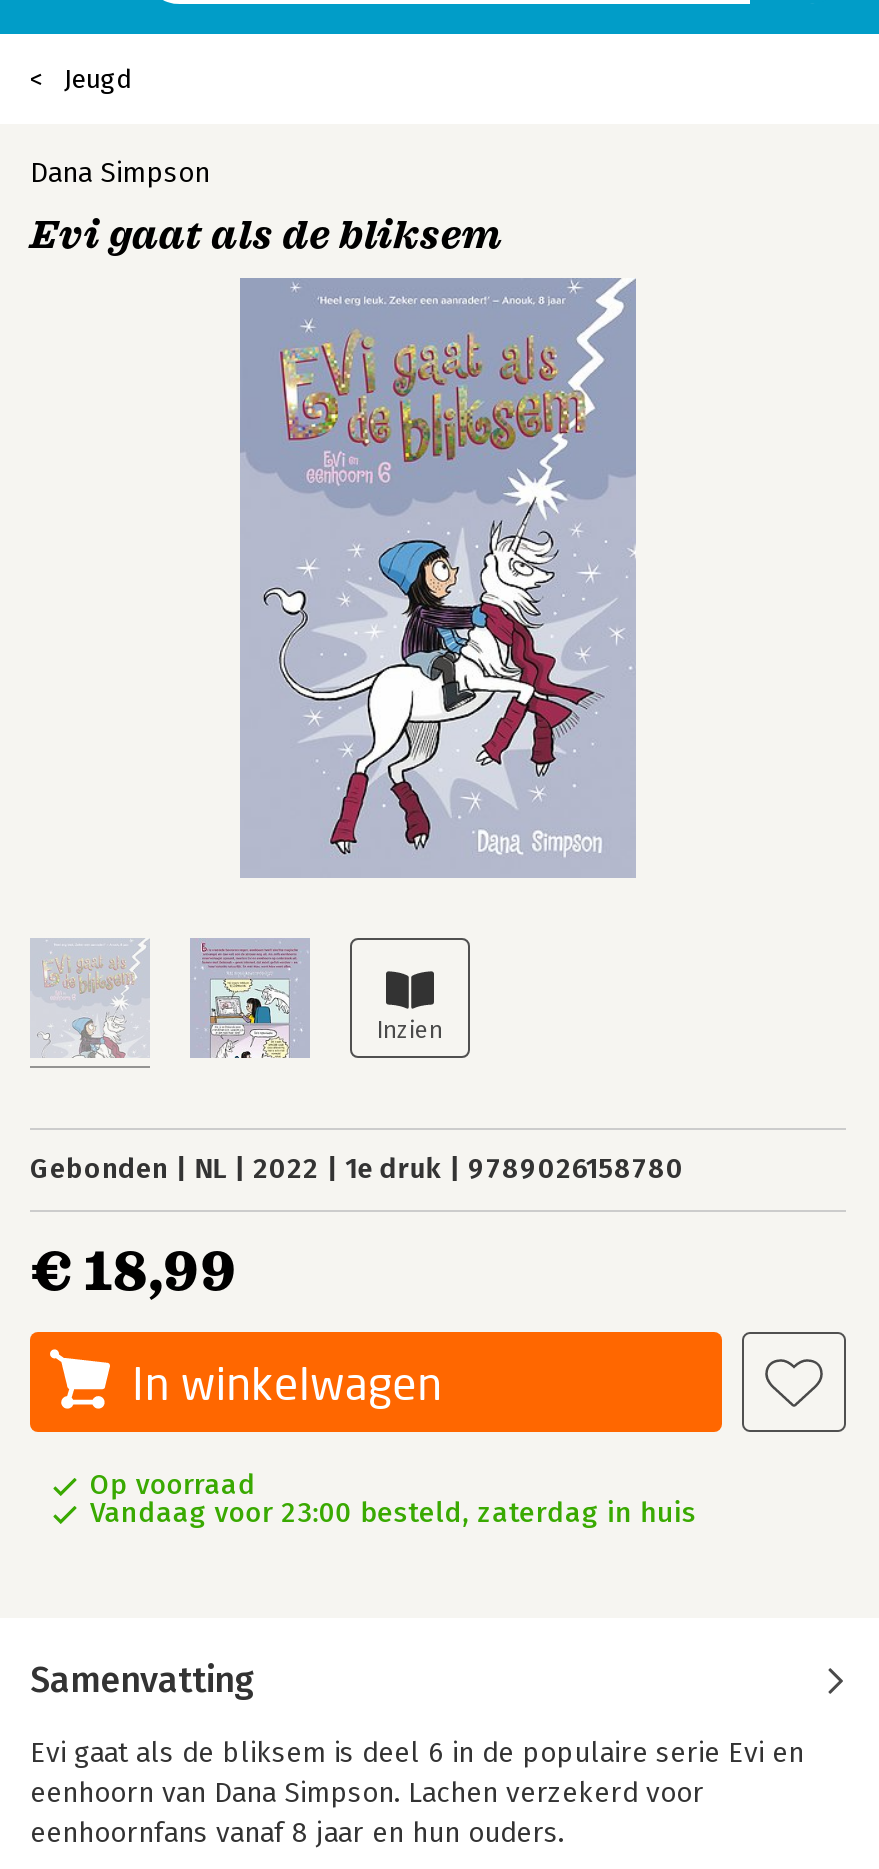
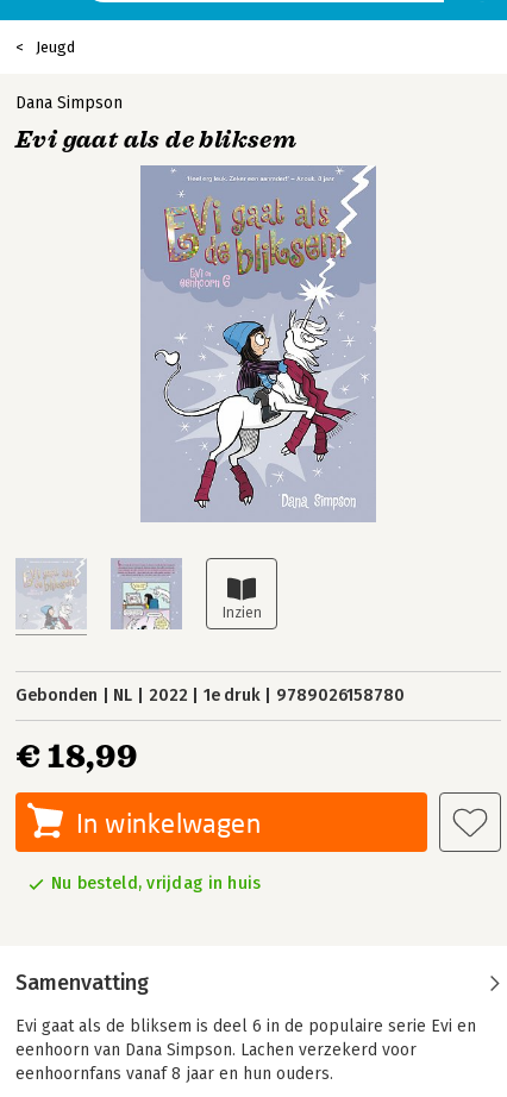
- Op voorraad
- Vandaag voor 23:00 besteld, zaterdag in huis
+ Nu besteld, vrijdag in huis
